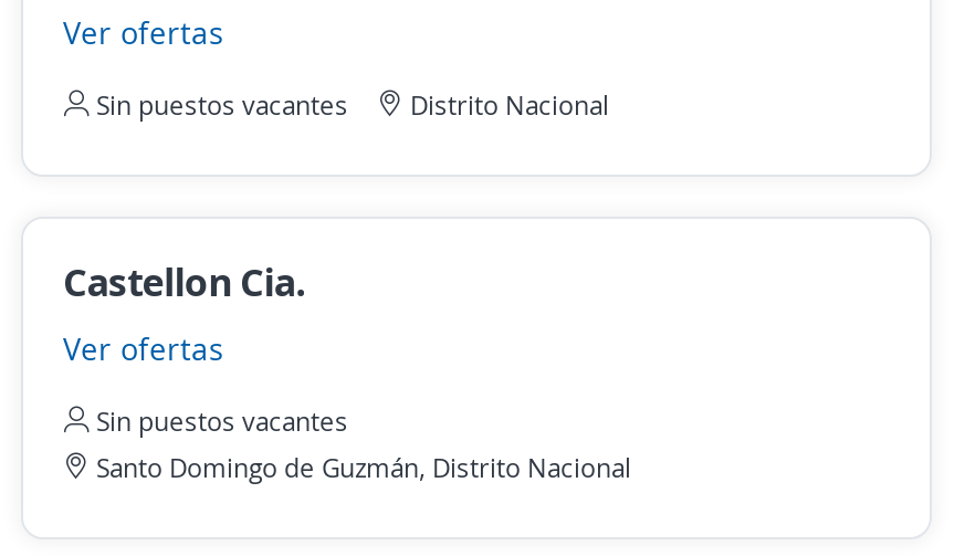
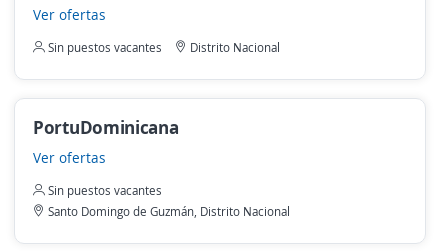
- Castellon Cia.
+ PortuDominicana
